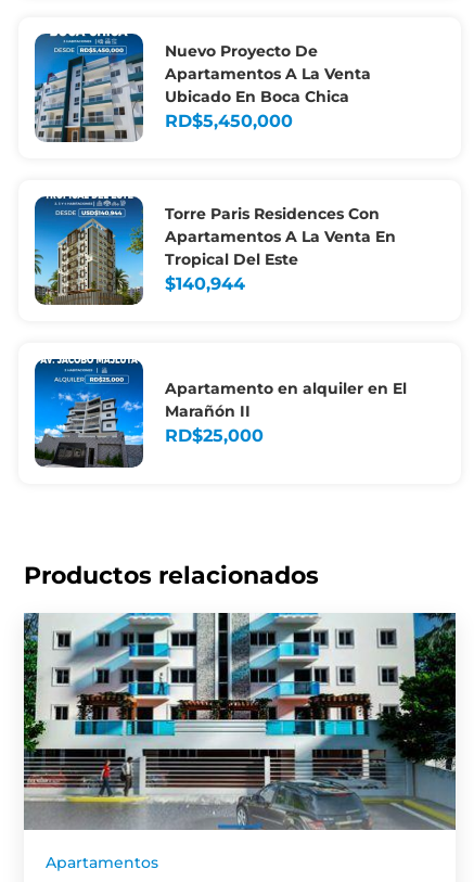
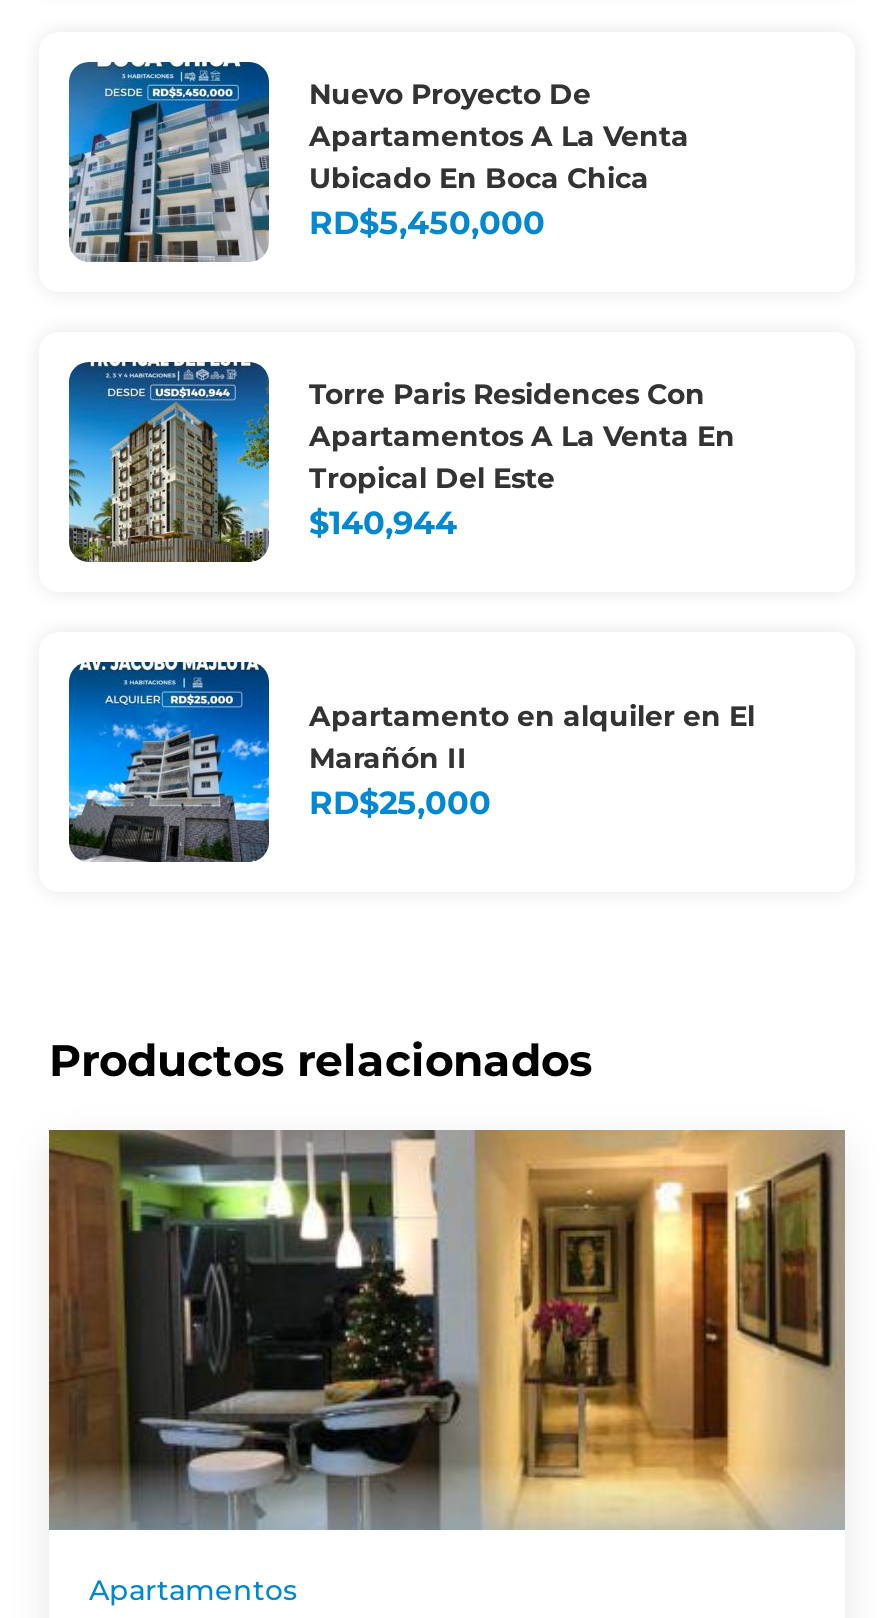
- [image]
+ [image]
